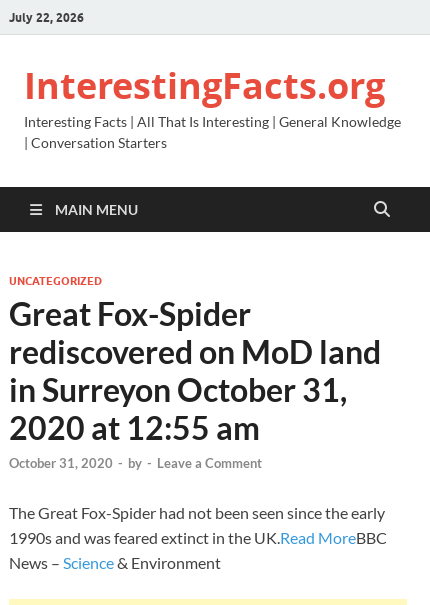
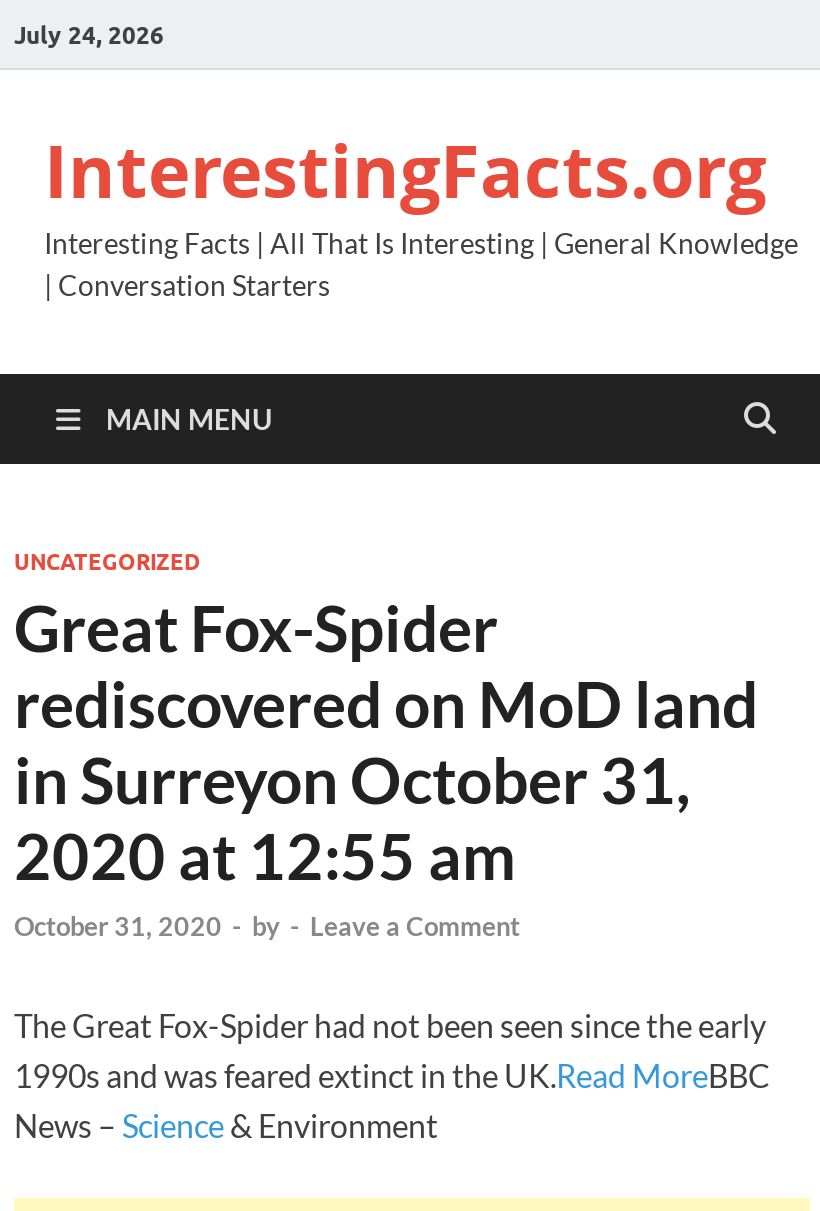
- July 22, 2026
+ July 24, 2026
